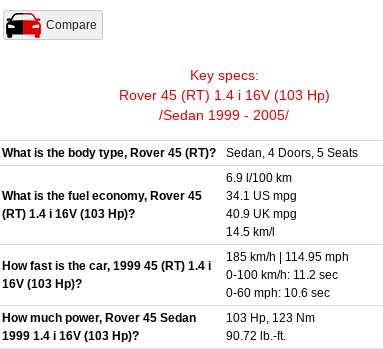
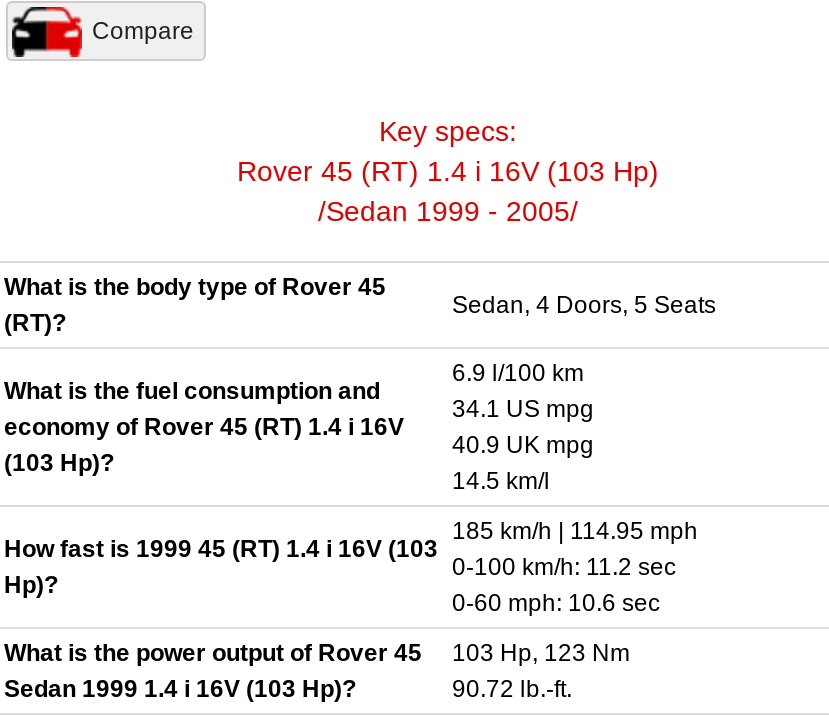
- What is the body type, Rover 45 (RT)?
+ What is the body type of Rover 45
+ (RT)?

- What is the fuel economy, Rover 45
- (RT) 1.4 i 16V (103 Hp)?
+ What is the fuel consumption and
+ economy of Rover 45 (RT) 1.4 i 16V
+ (103 Hp)?

- How fast is the car, 1999 45 (RT) 1.4 i
- 16V (103 Hp)?
+ How fast is 1999 45 (RT) 1.4 i 16V (103
+ Hp)?

- How much power, Rover 45 Sedan
- 1999 1.4 i 16V (103 Hp)?
+ What is the power output of Rover 45
+ Sedan 1999 1.4 i 16V (103 Hp)?
